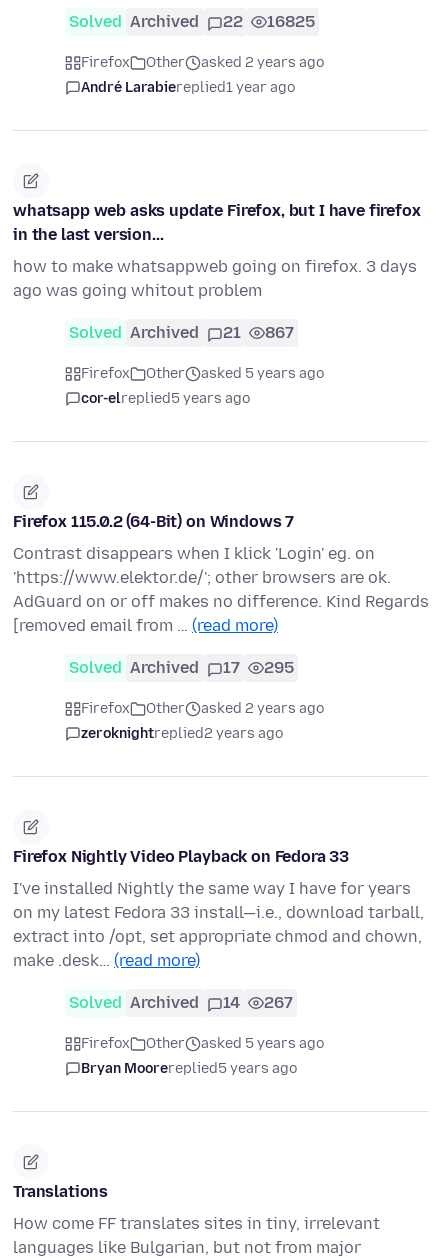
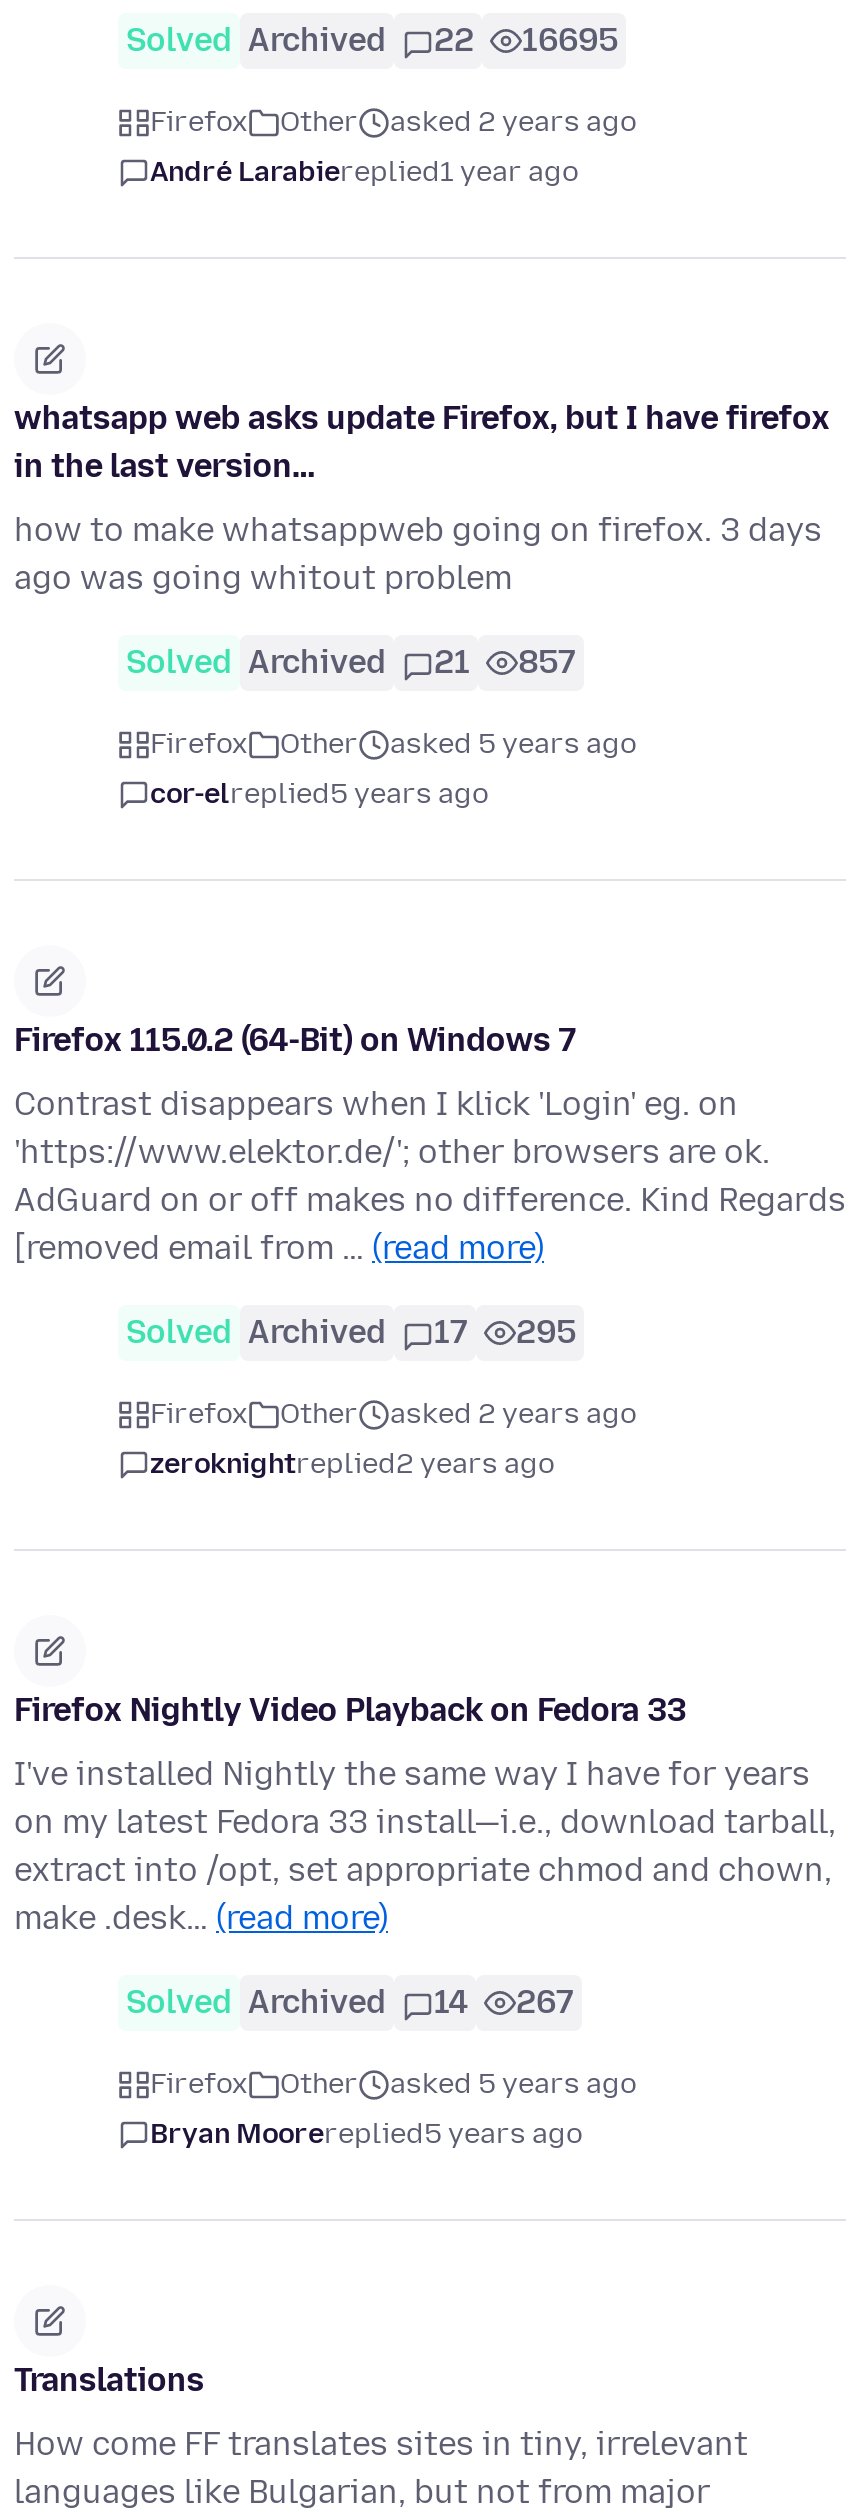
- Solved Archived 22 16825
+ Solved Archived 22 16695

- Solved Archived 21 867
+ Solved Archived 21 857
